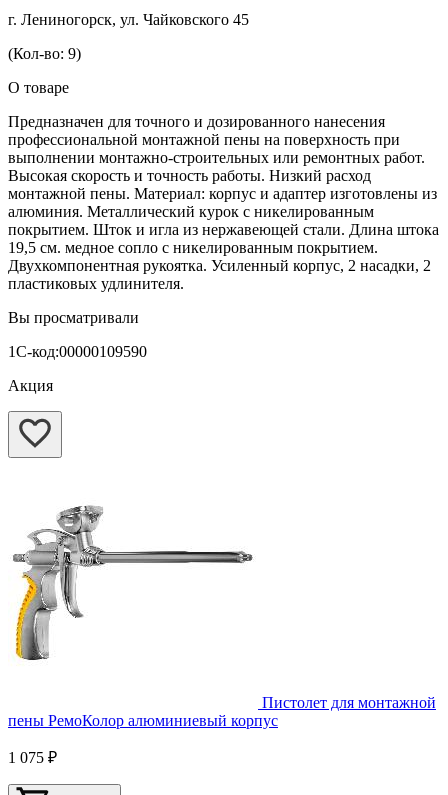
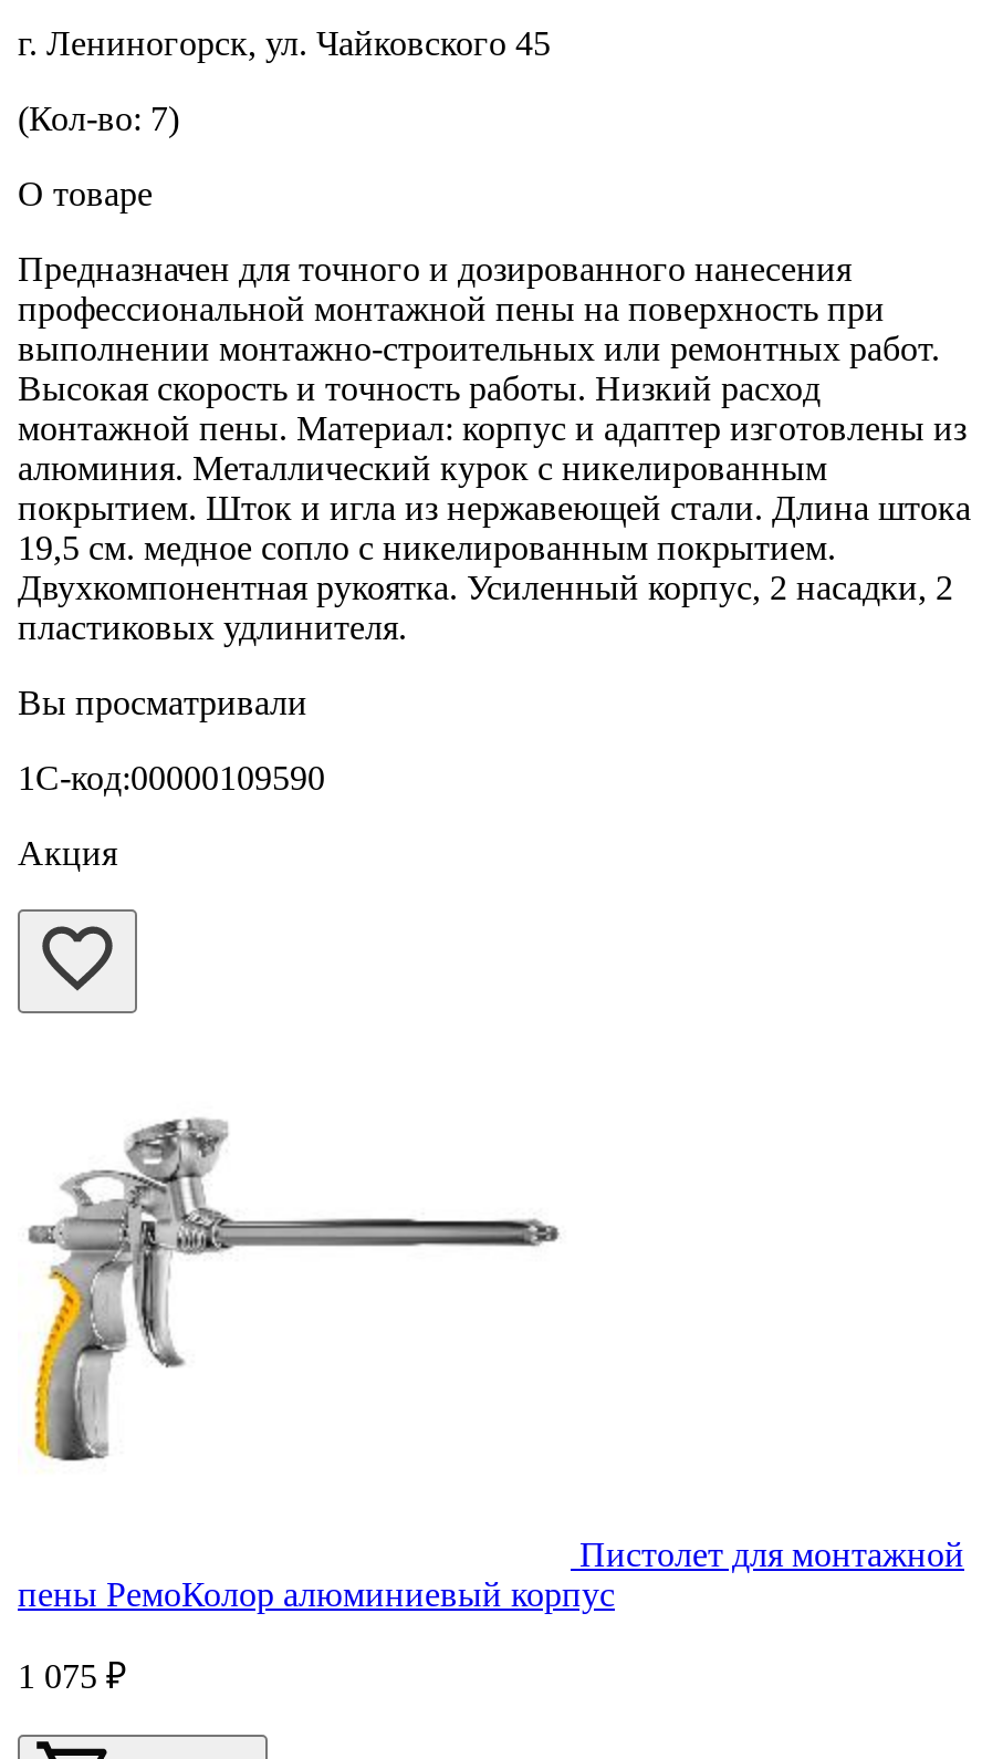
- (Кол-во: 9)
+ (Кол-во: 7)
